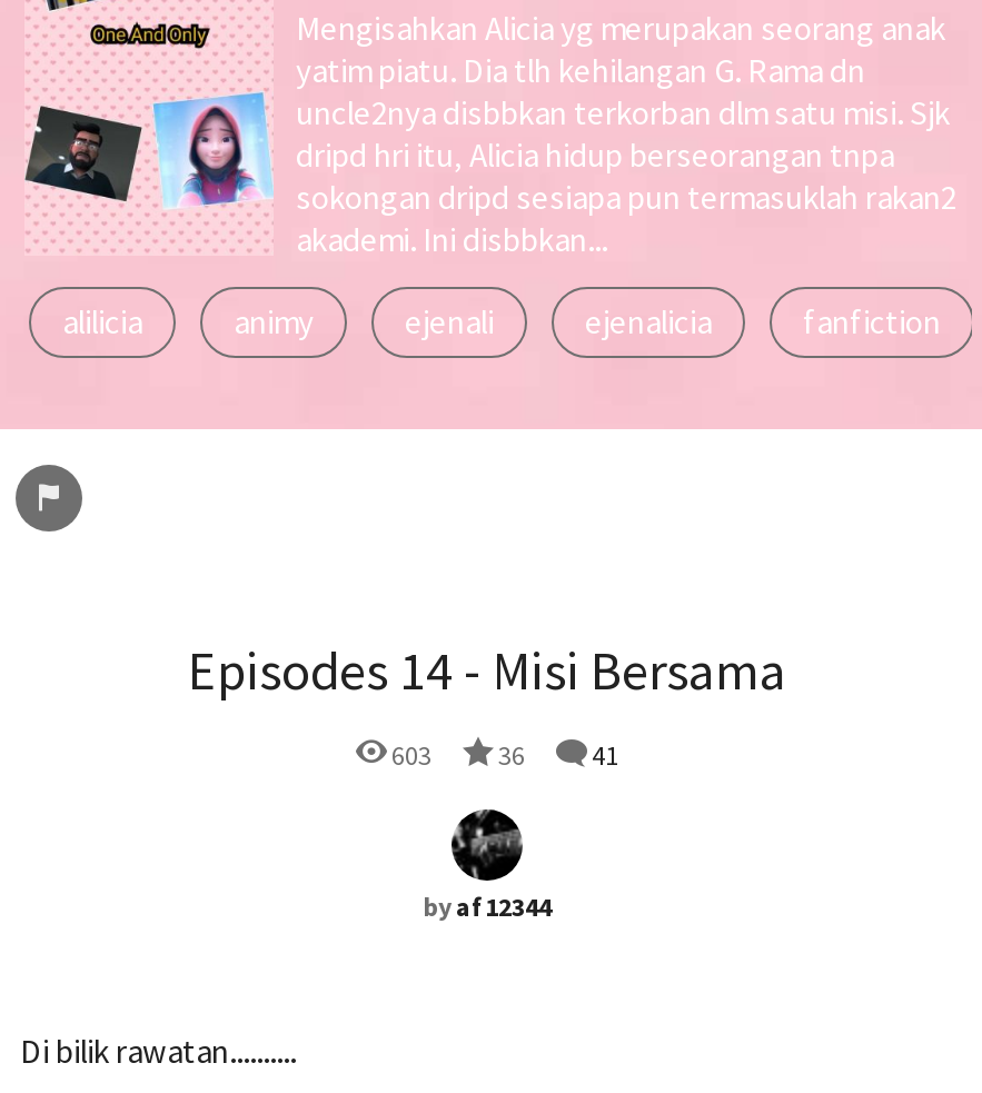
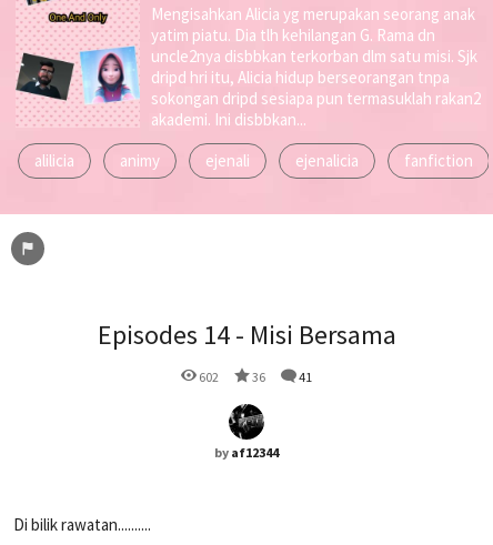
- 603 36 41
+ 602 36 41
